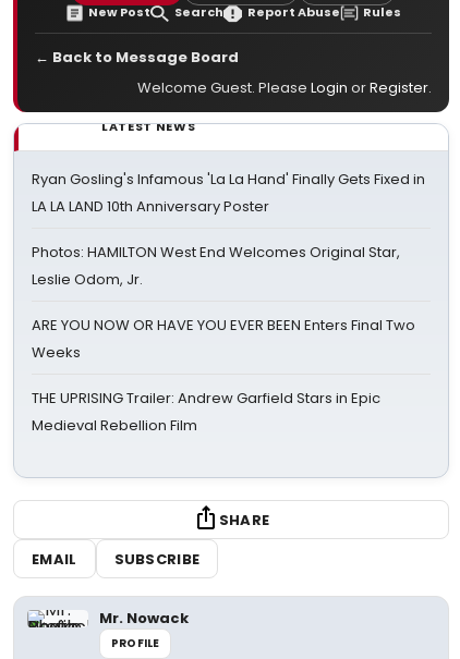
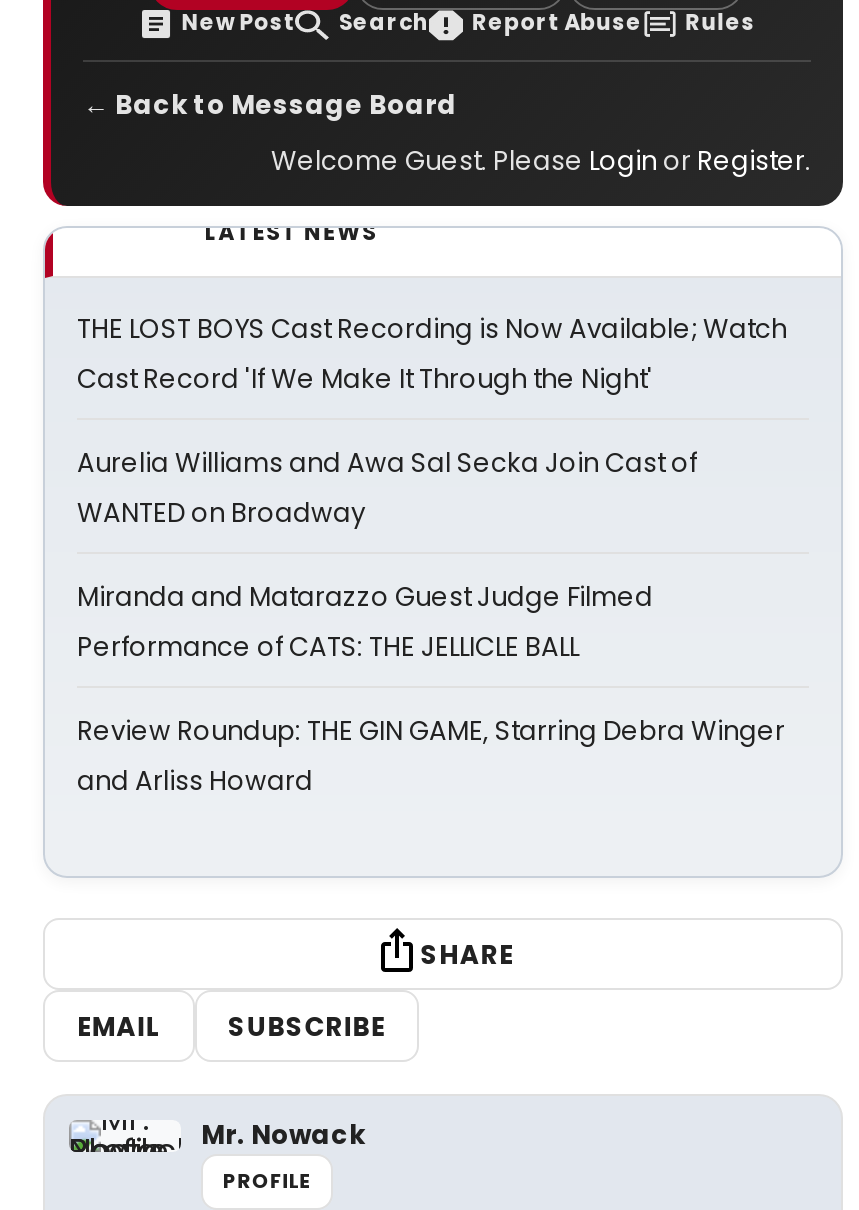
- Ryan Gosling's Infamous 'La La Hand' Finally Gets Fixed in
- LA LA LAND 10th Anniversary Poster
+ THE LOST BOYS Cast Recording is Now Available; Watch
+ Cast Record 'If We Make It Through the Night'

- Photos: HAMILTON West End Welcomes Original Star,
- Leslie Odom, Jr.
+ Aurelia Williams and Awa Sal Secka Join Cast of
+ WANTED on Broadway

- ARE YOU NOW OR HAVE YOU EVER BEEN Enters Final Two
- Weeks
+ Miranda and Matarazzo Guest Judge Filmed
+ Performance of CATS: THE JELLICLE BALL

- THE UPRISING Trailer: Andrew Garfield Stars in Epic
- Medieval Rebellion Film
+ Review Roundup: THE GIN GAME, Starring Debra Winger
+ and Arliss Howard
